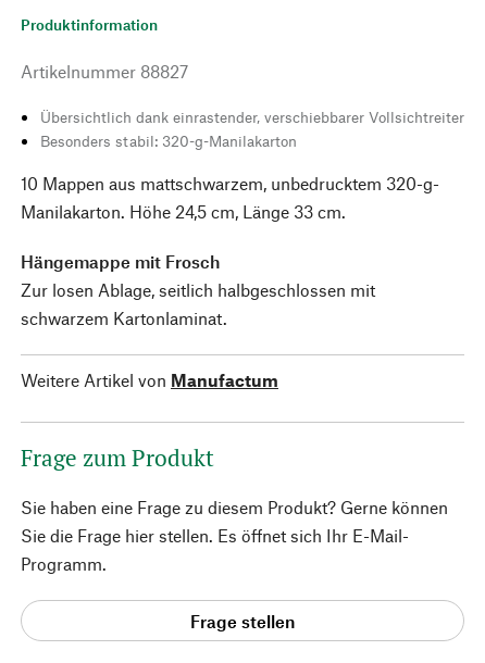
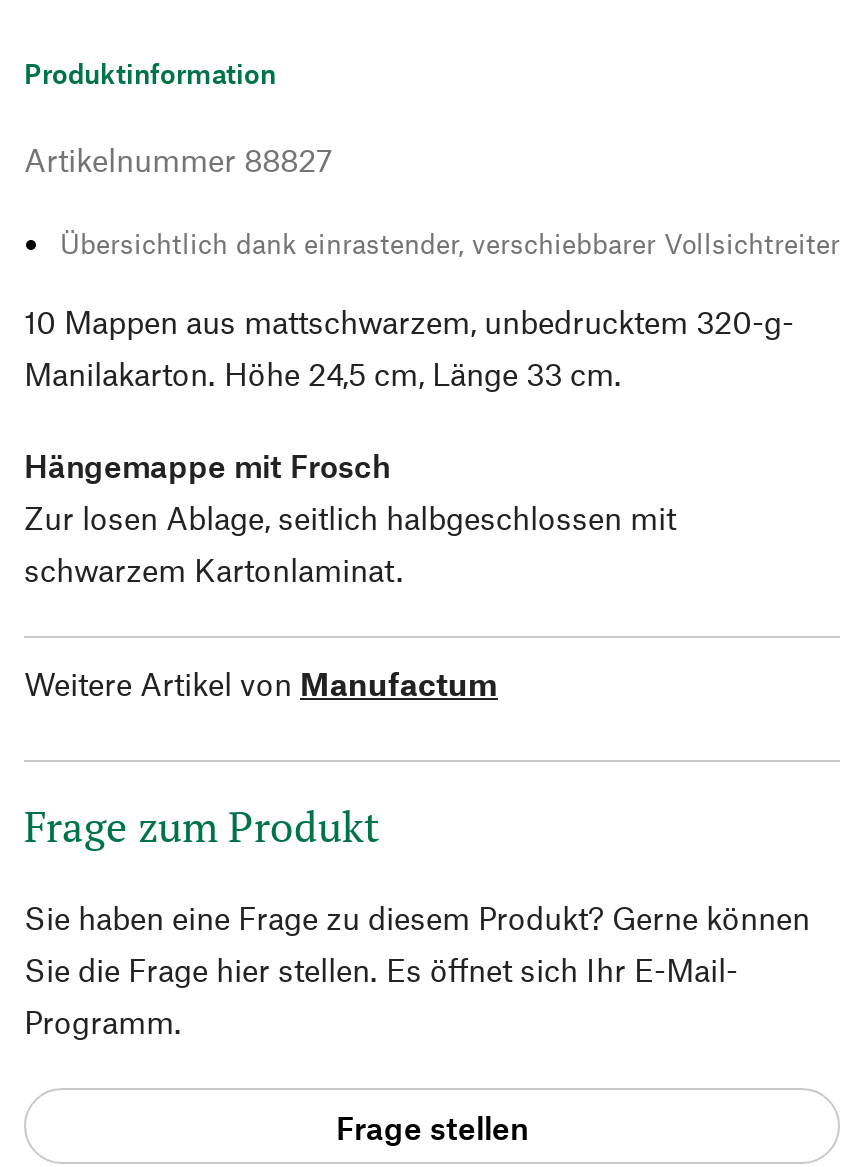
- Besonders stabil: 320-g-Manilakarton
